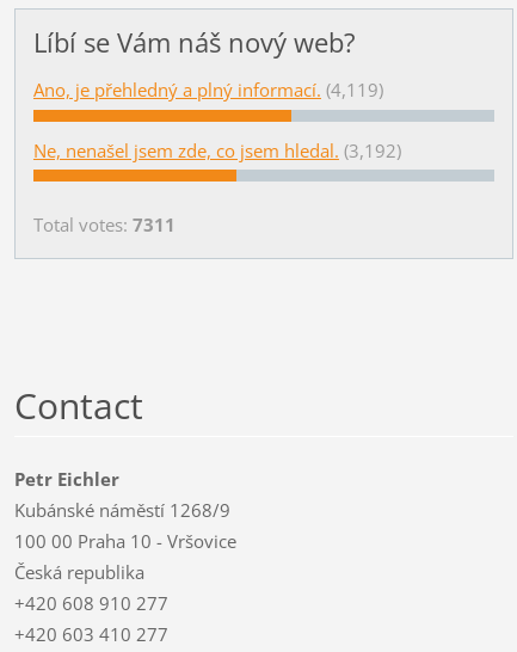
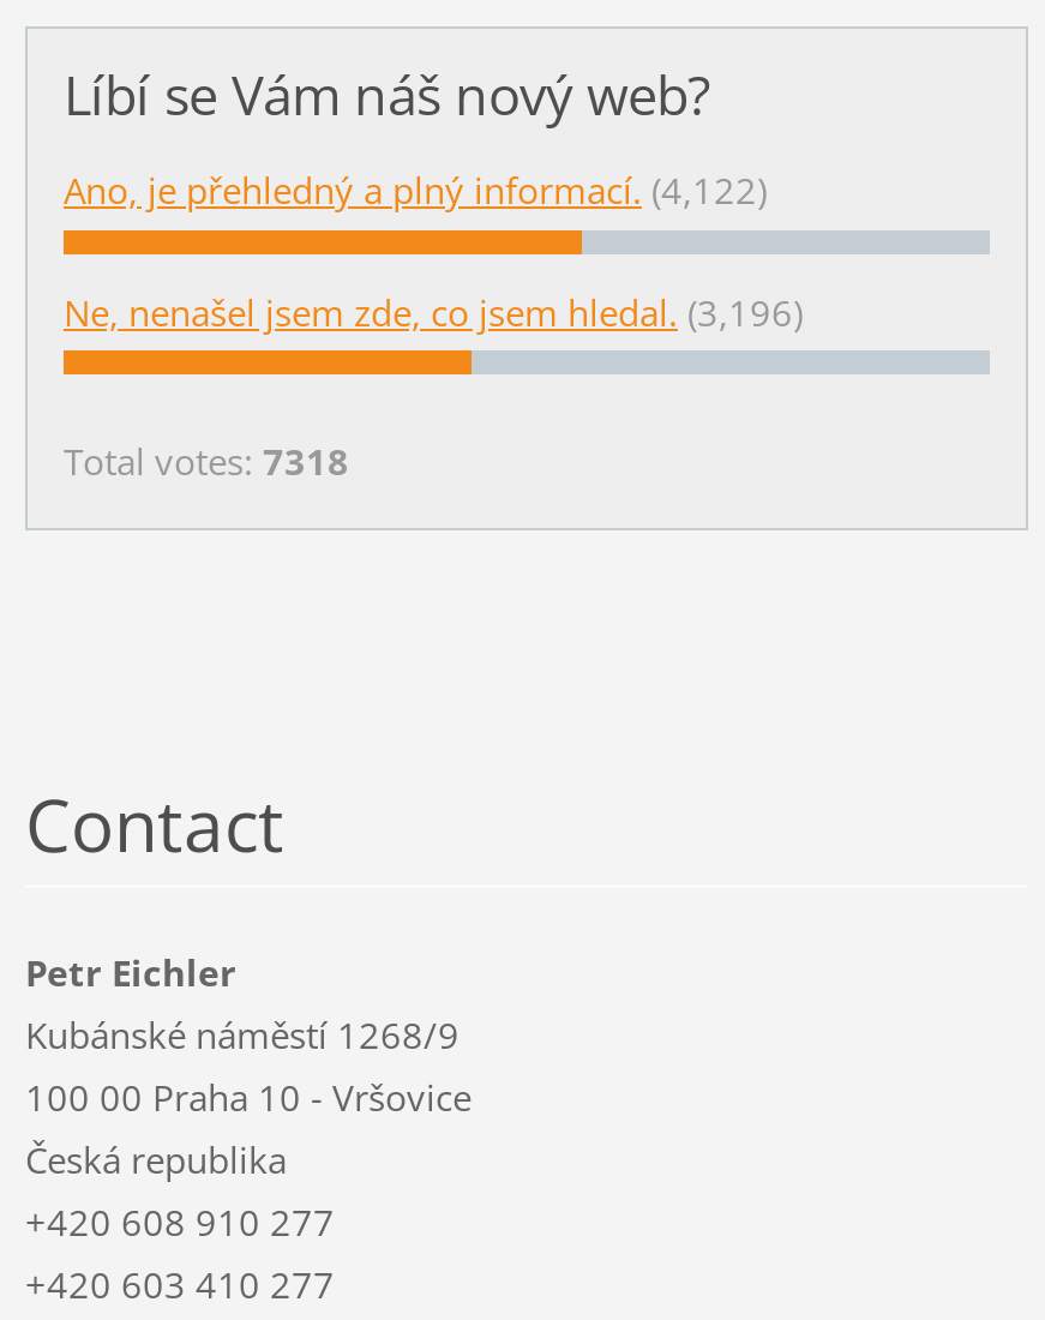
- Ano, je přehledný a plný informací. (4,119)
+ Ano, je přehledný a plný informací. (4,122)

- Ne, nenašel jsem zde, co jsem hledal. (3,192)
+ Ne, nenašel jsem zde, co jsem hledal. (3,196)

- Total votes: 7311
+ Total votes: 7318
